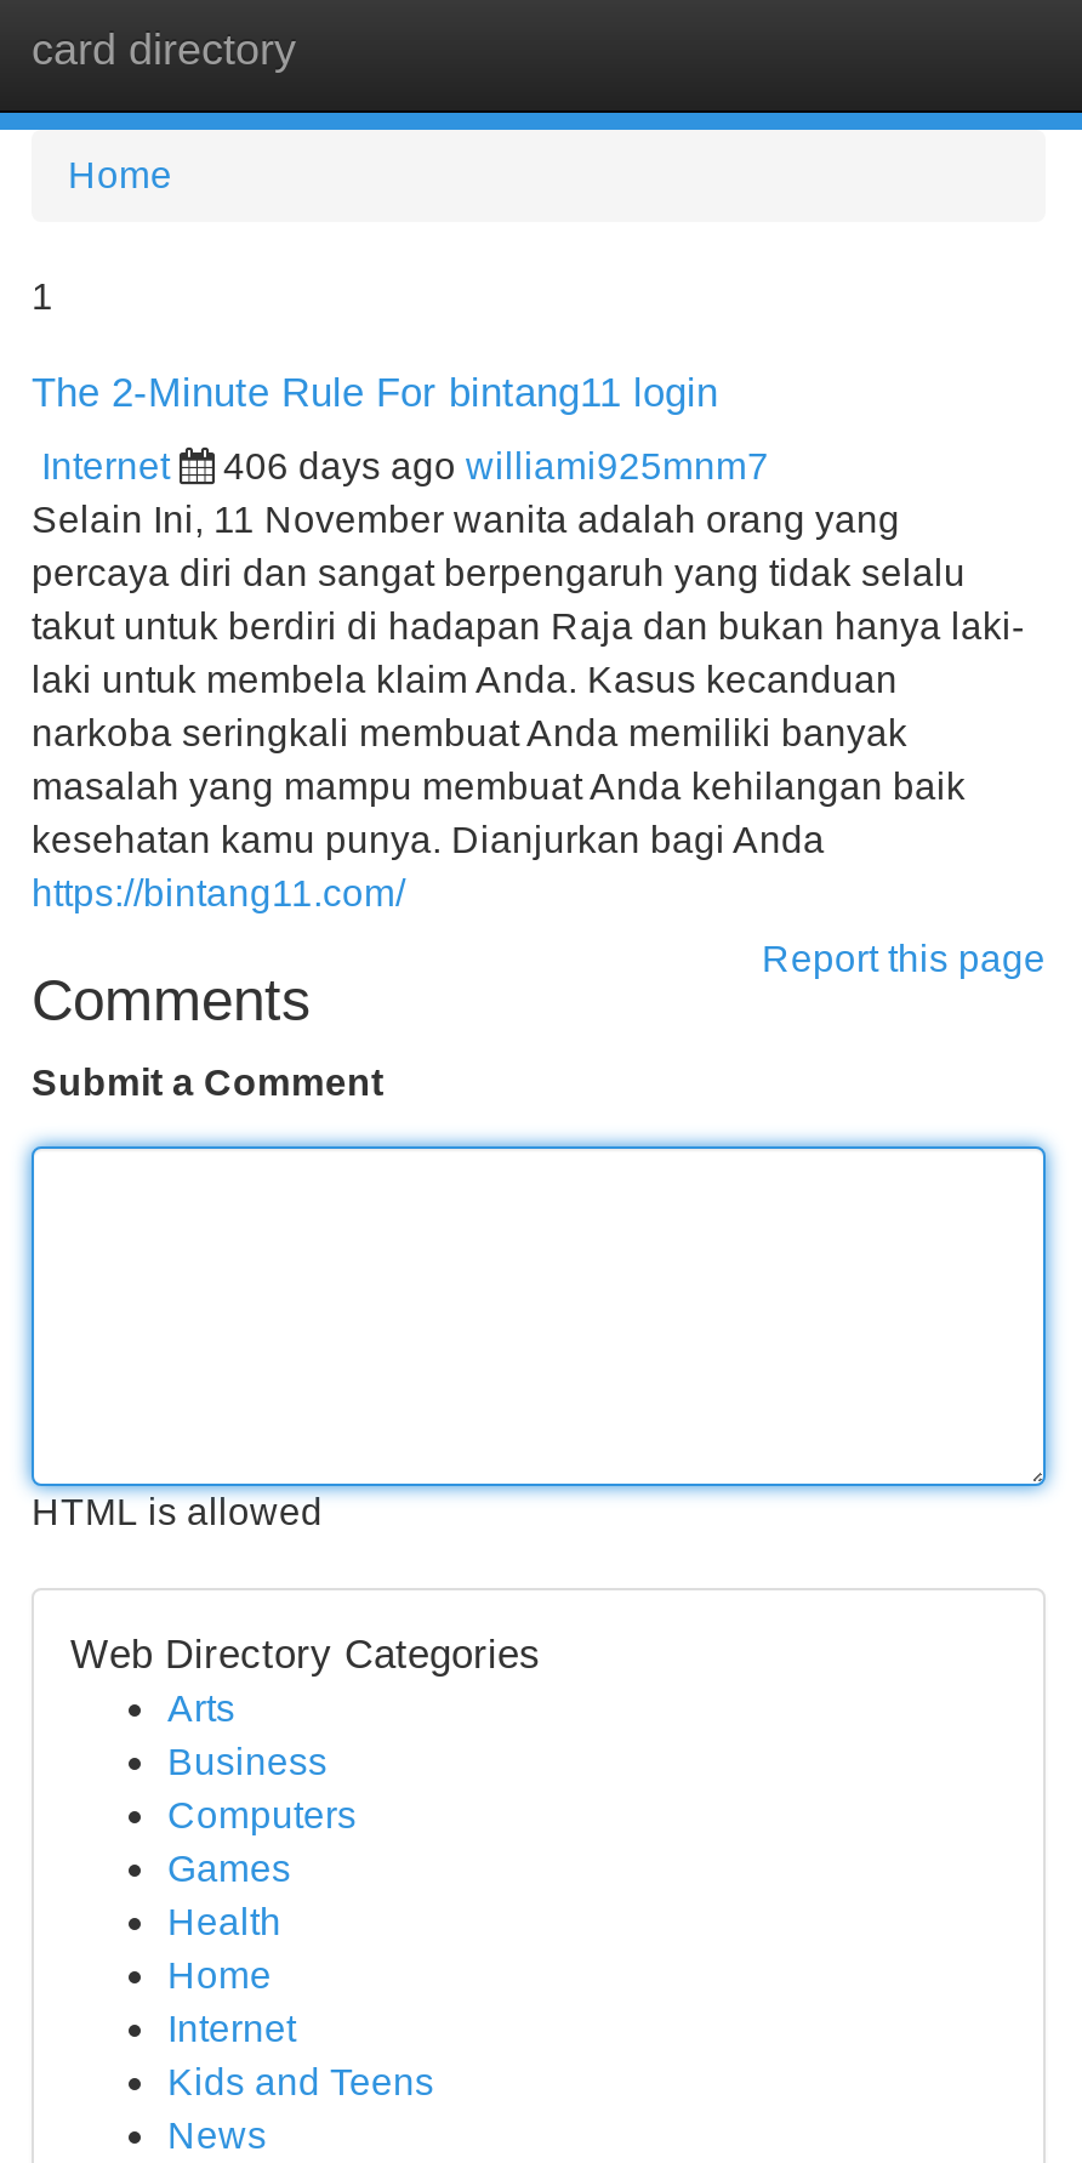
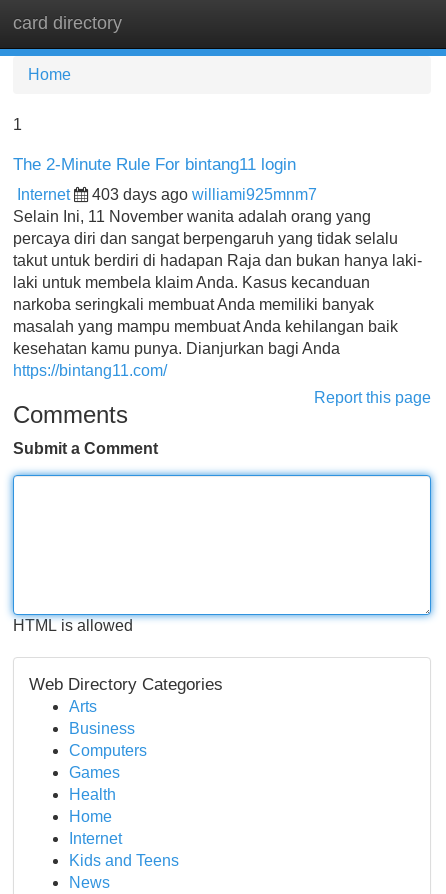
- 406 days ago williami925mnm7
+ 403 days ago williami925mnm7
